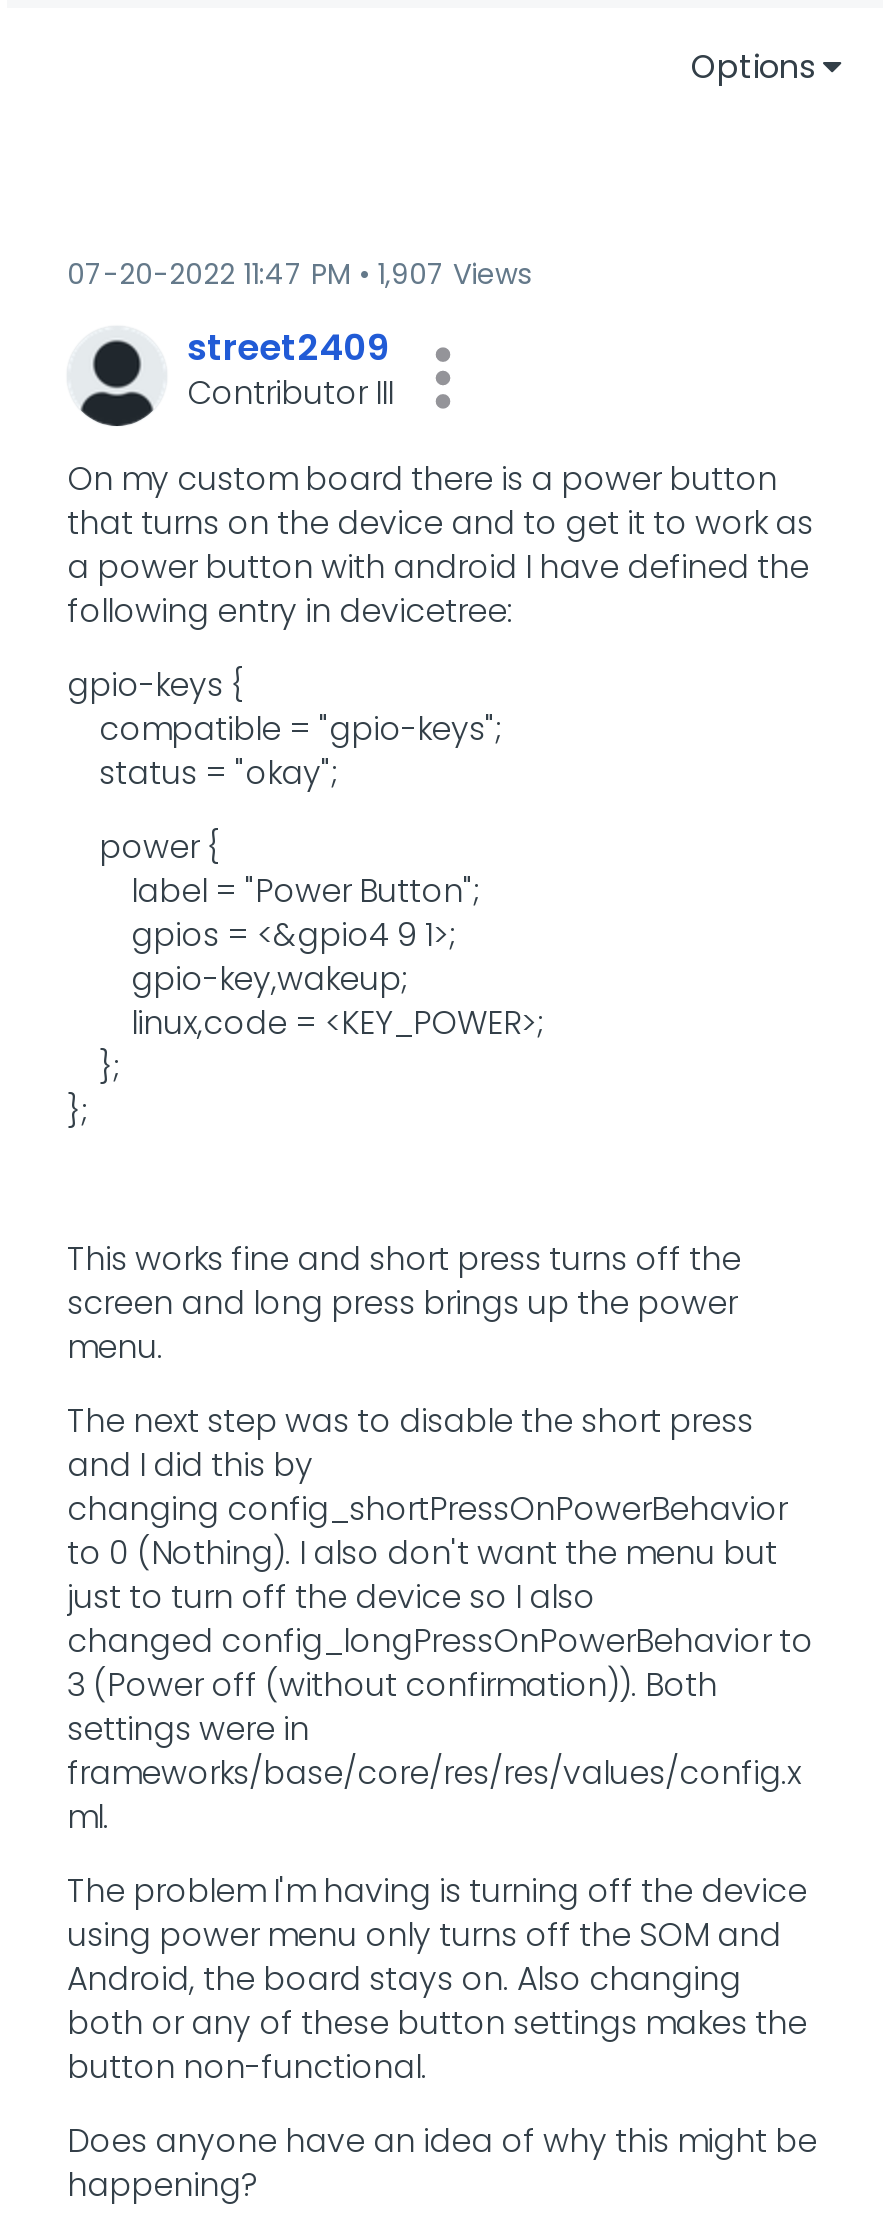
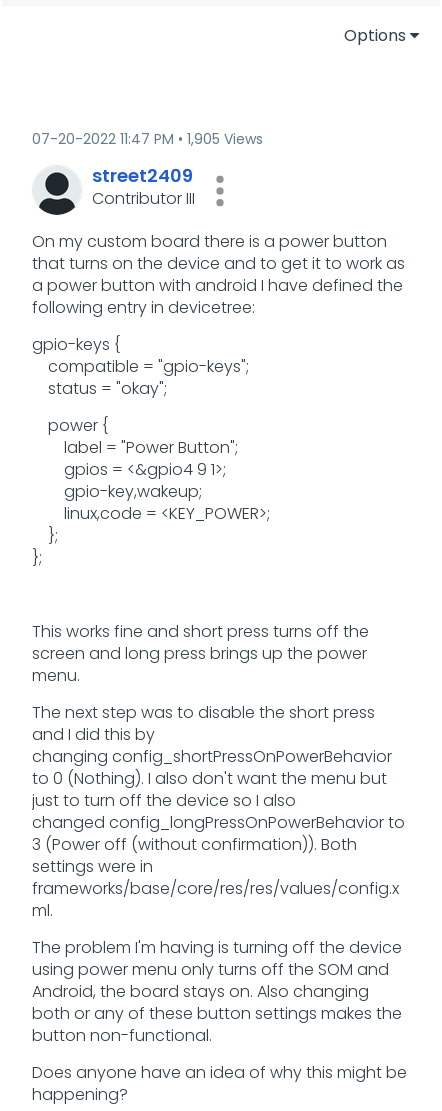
- 07-20-2022 11:47 PM 1,907 Views
+ 07-20-2022 11:47 PM 1,905 Views
